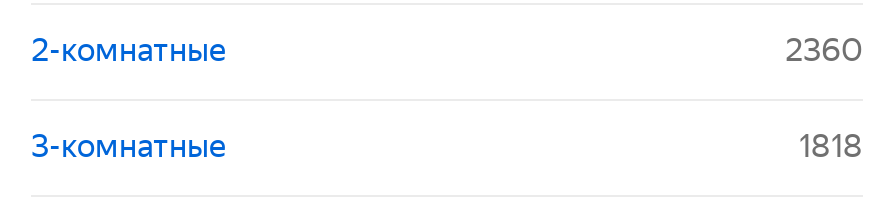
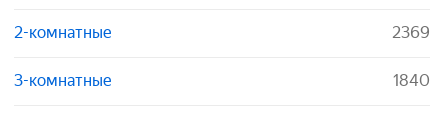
- 2360
+ 2369

- 1818
+ 1840
